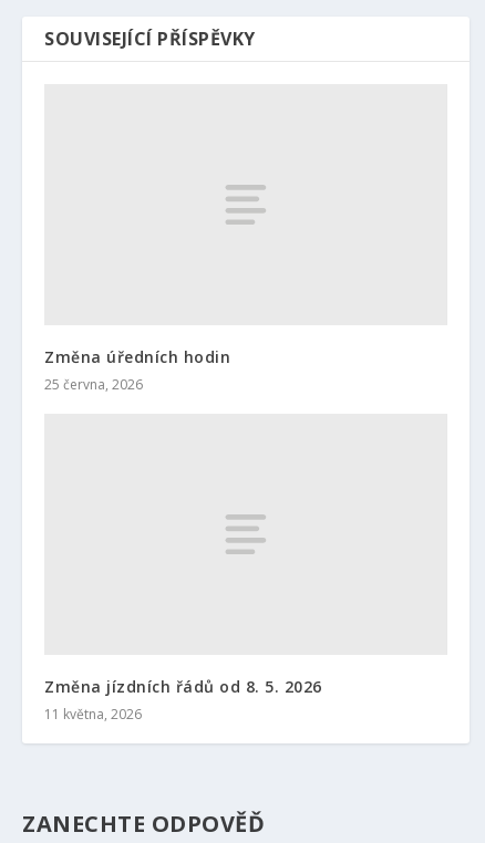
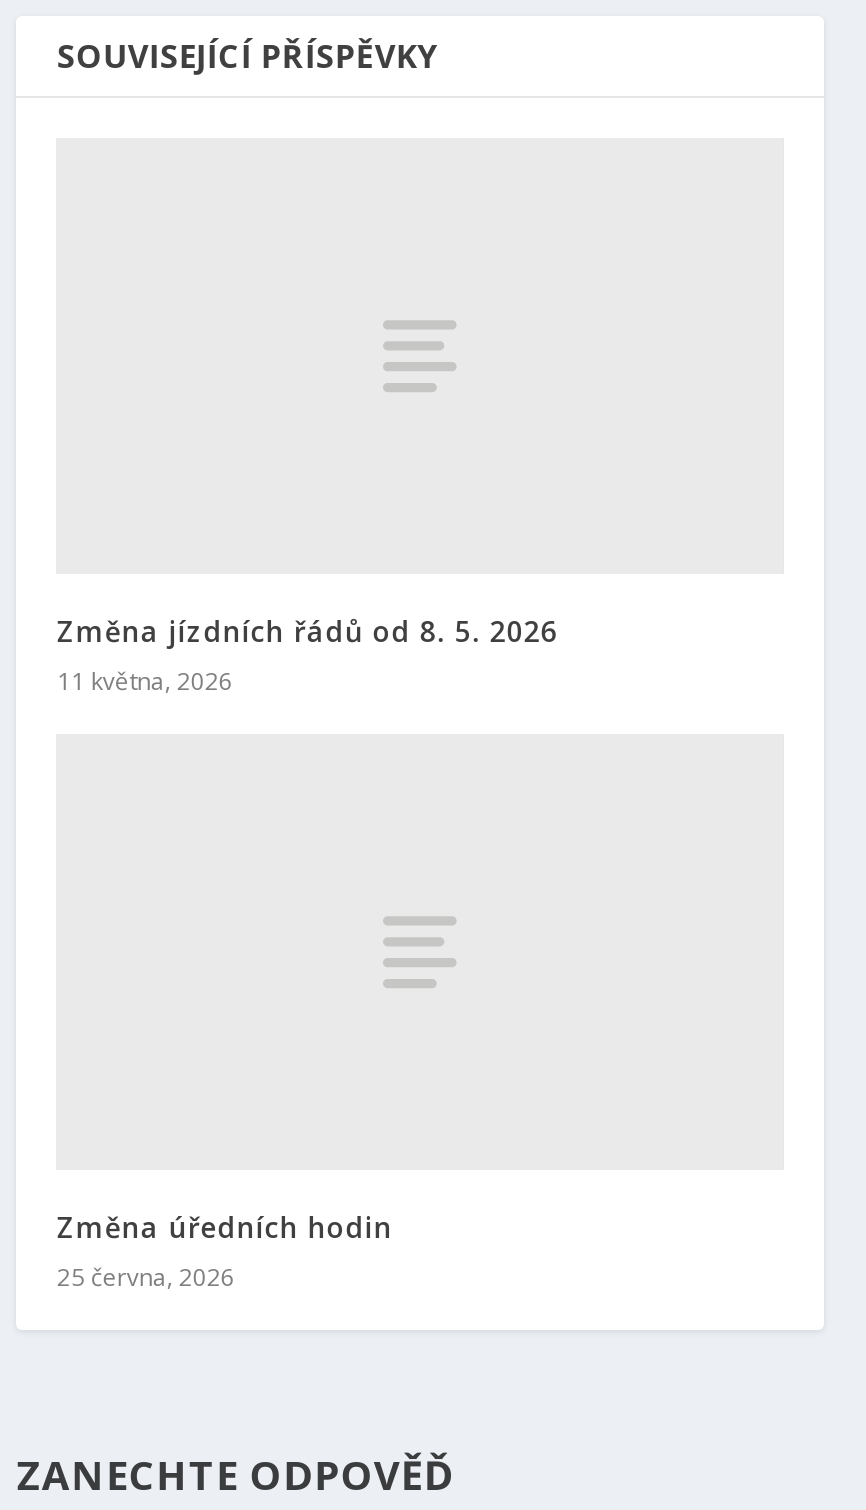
moved down: Změna úředních hodin | 25 června, 2026

moved up: Změna jízdních řádů od 8. 5. 2026 | 11 května, 2026
